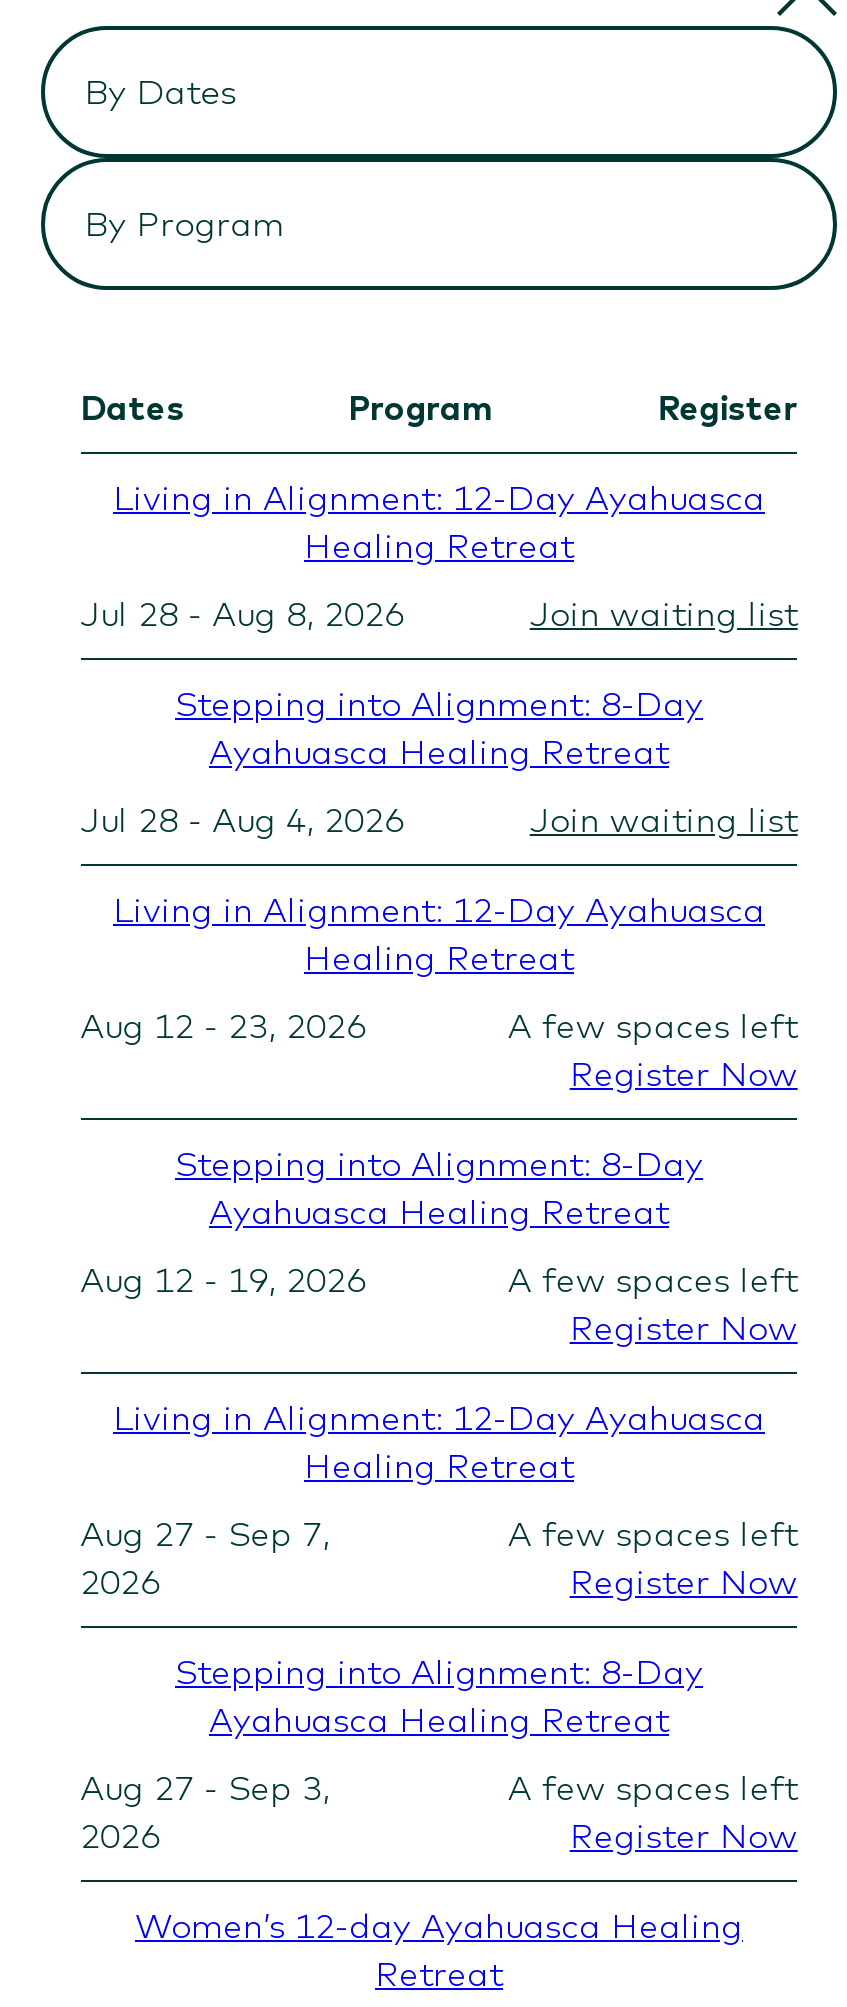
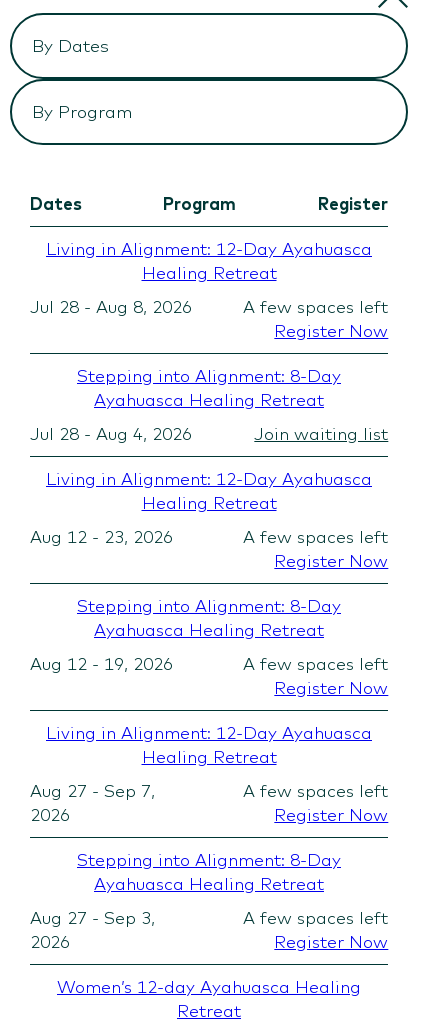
- Join waiting list
+ A few spaces left
+ Register Now
